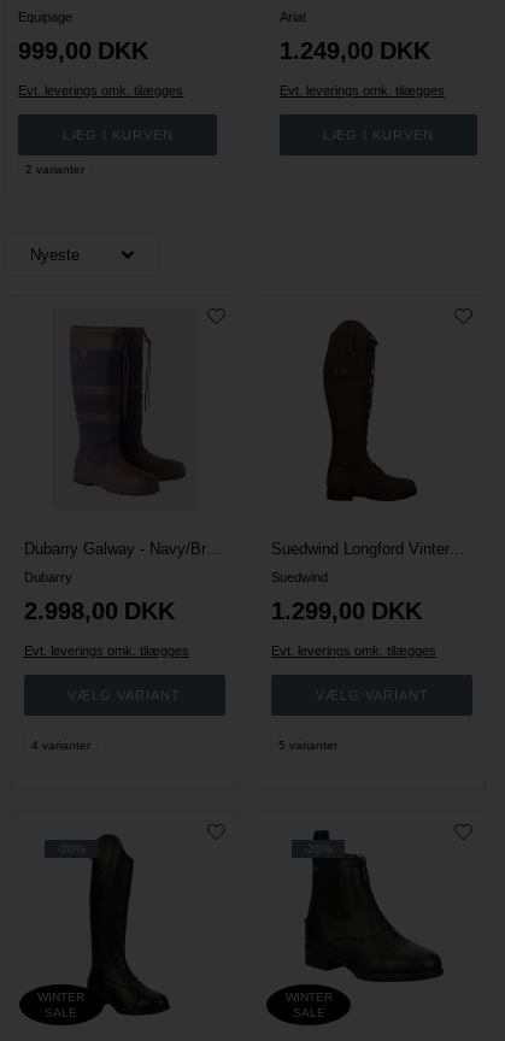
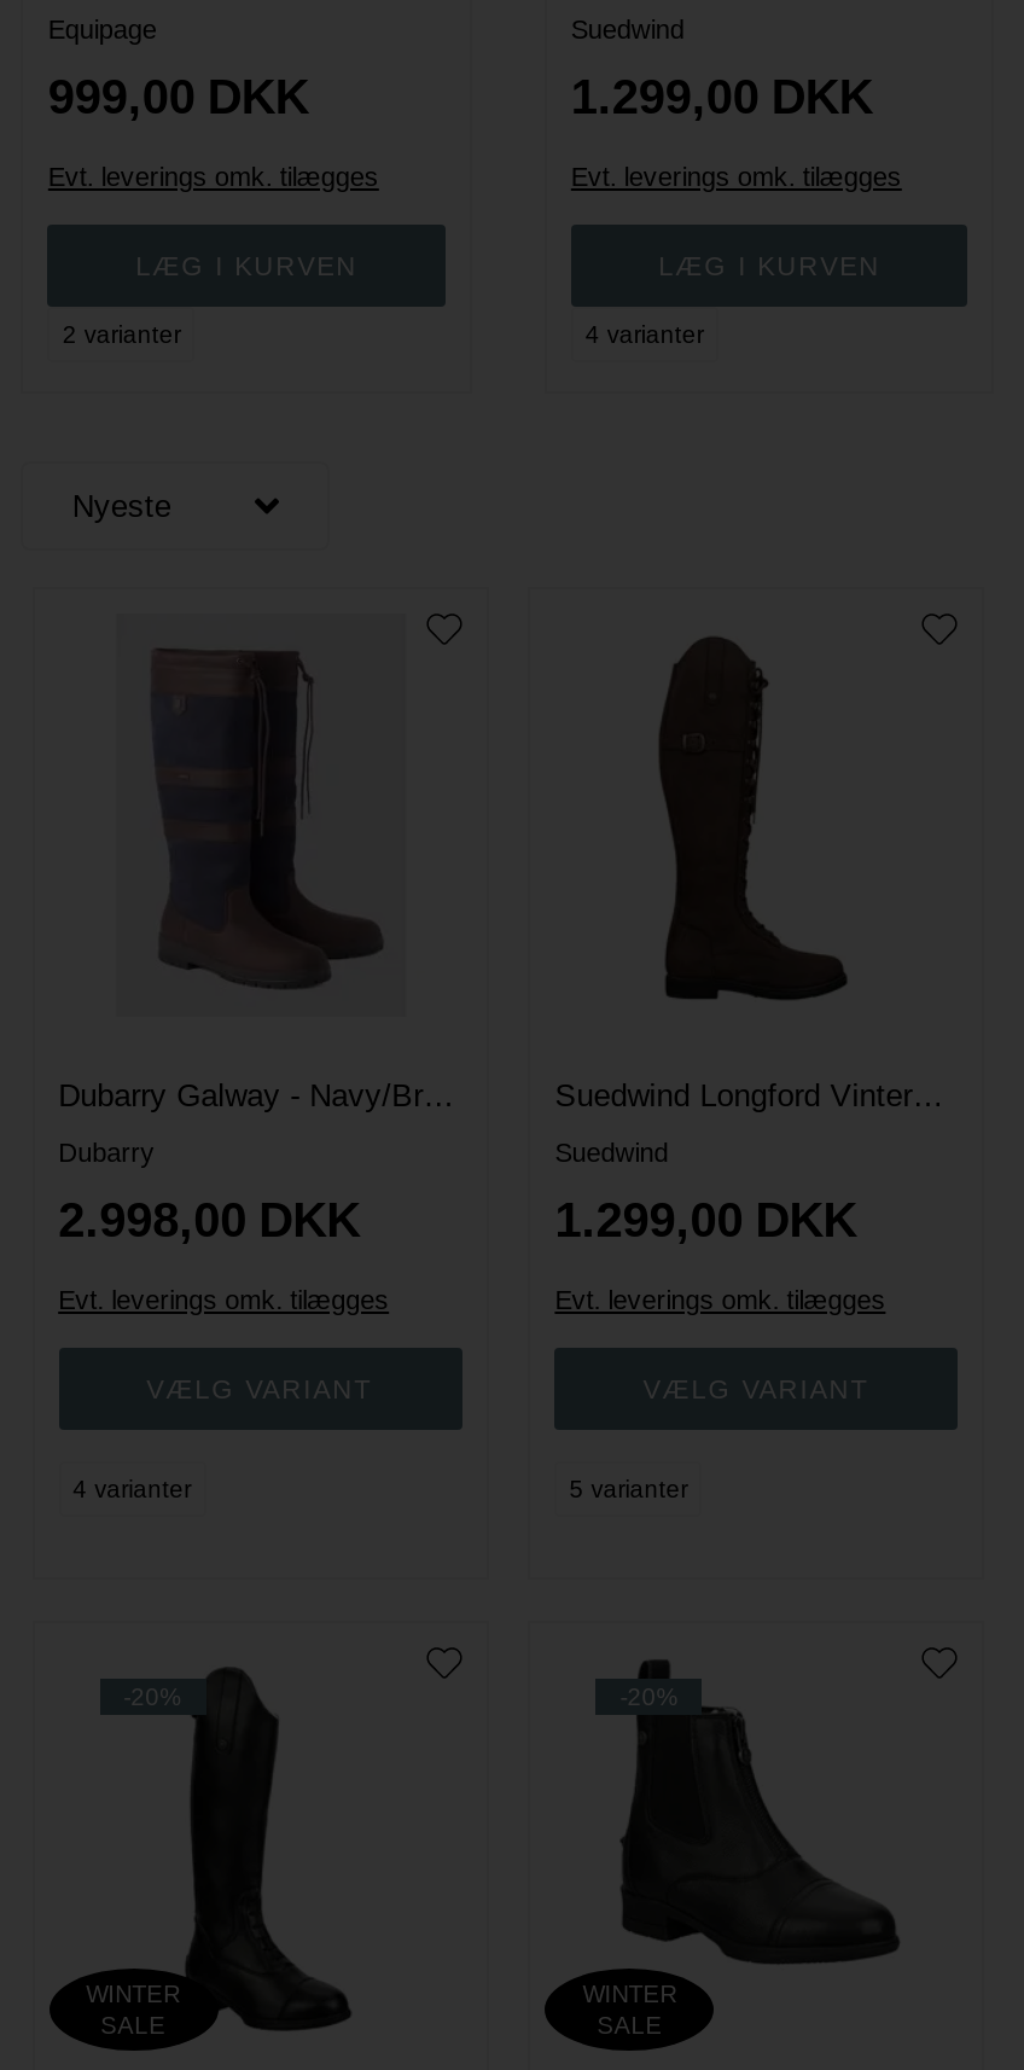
- Ariat
+ Suedwind

- 1.249,00 DKK
+ 1.299,00 DKK

+ 4 varianter
